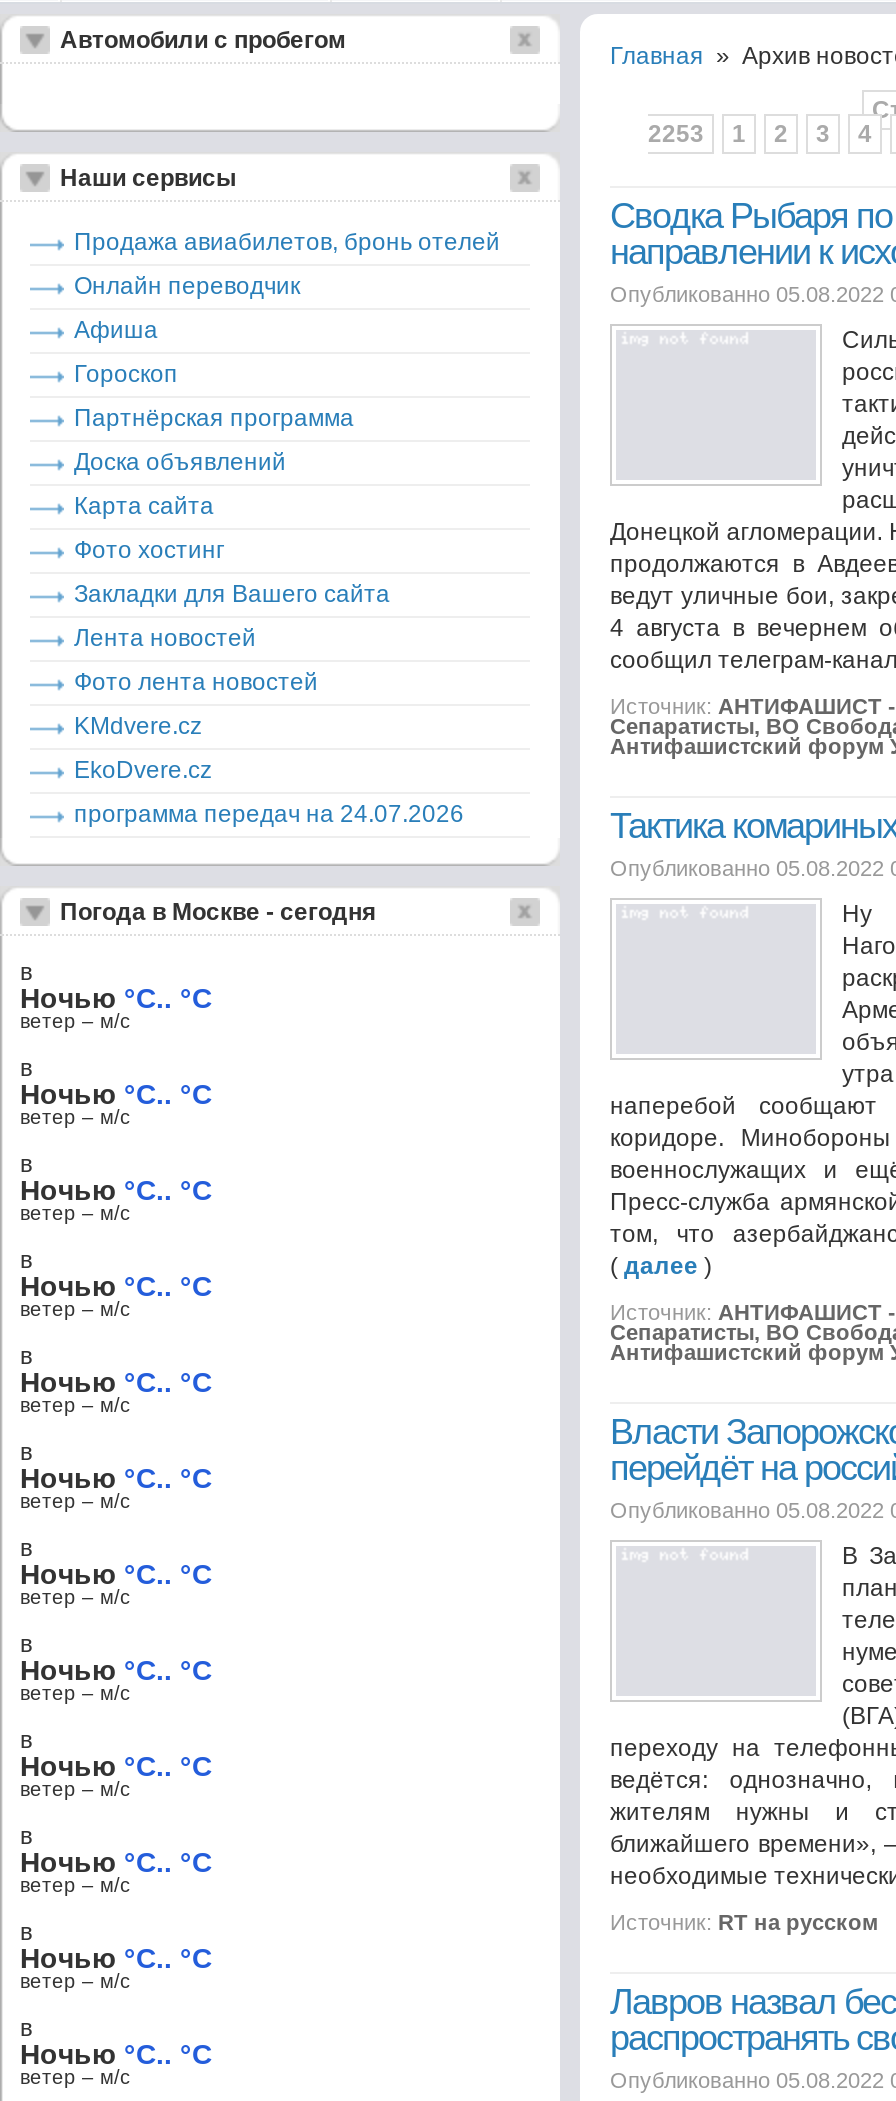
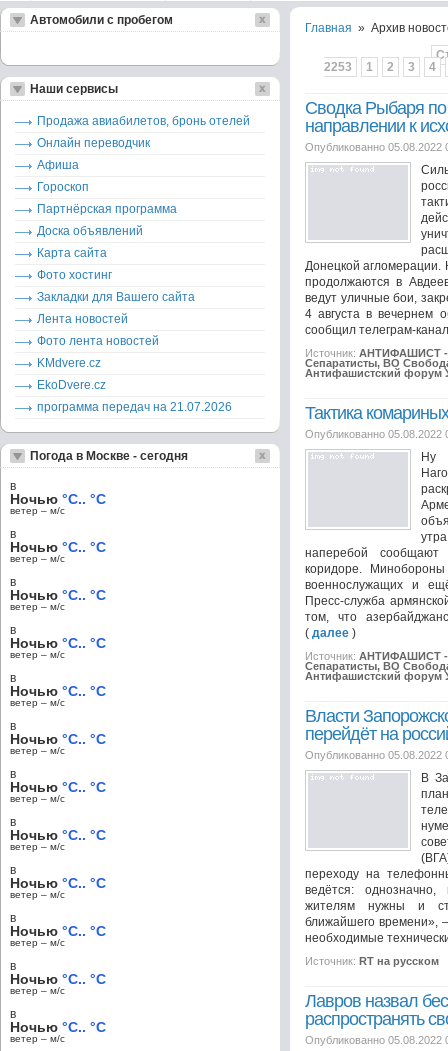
- программа передач на 24.07.2026
+ программа передач на 21.07.2026
